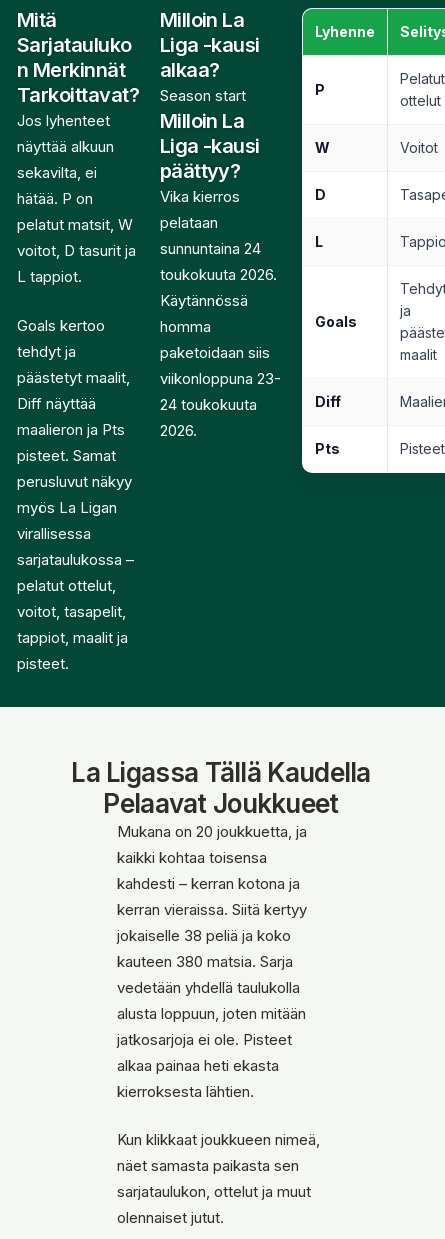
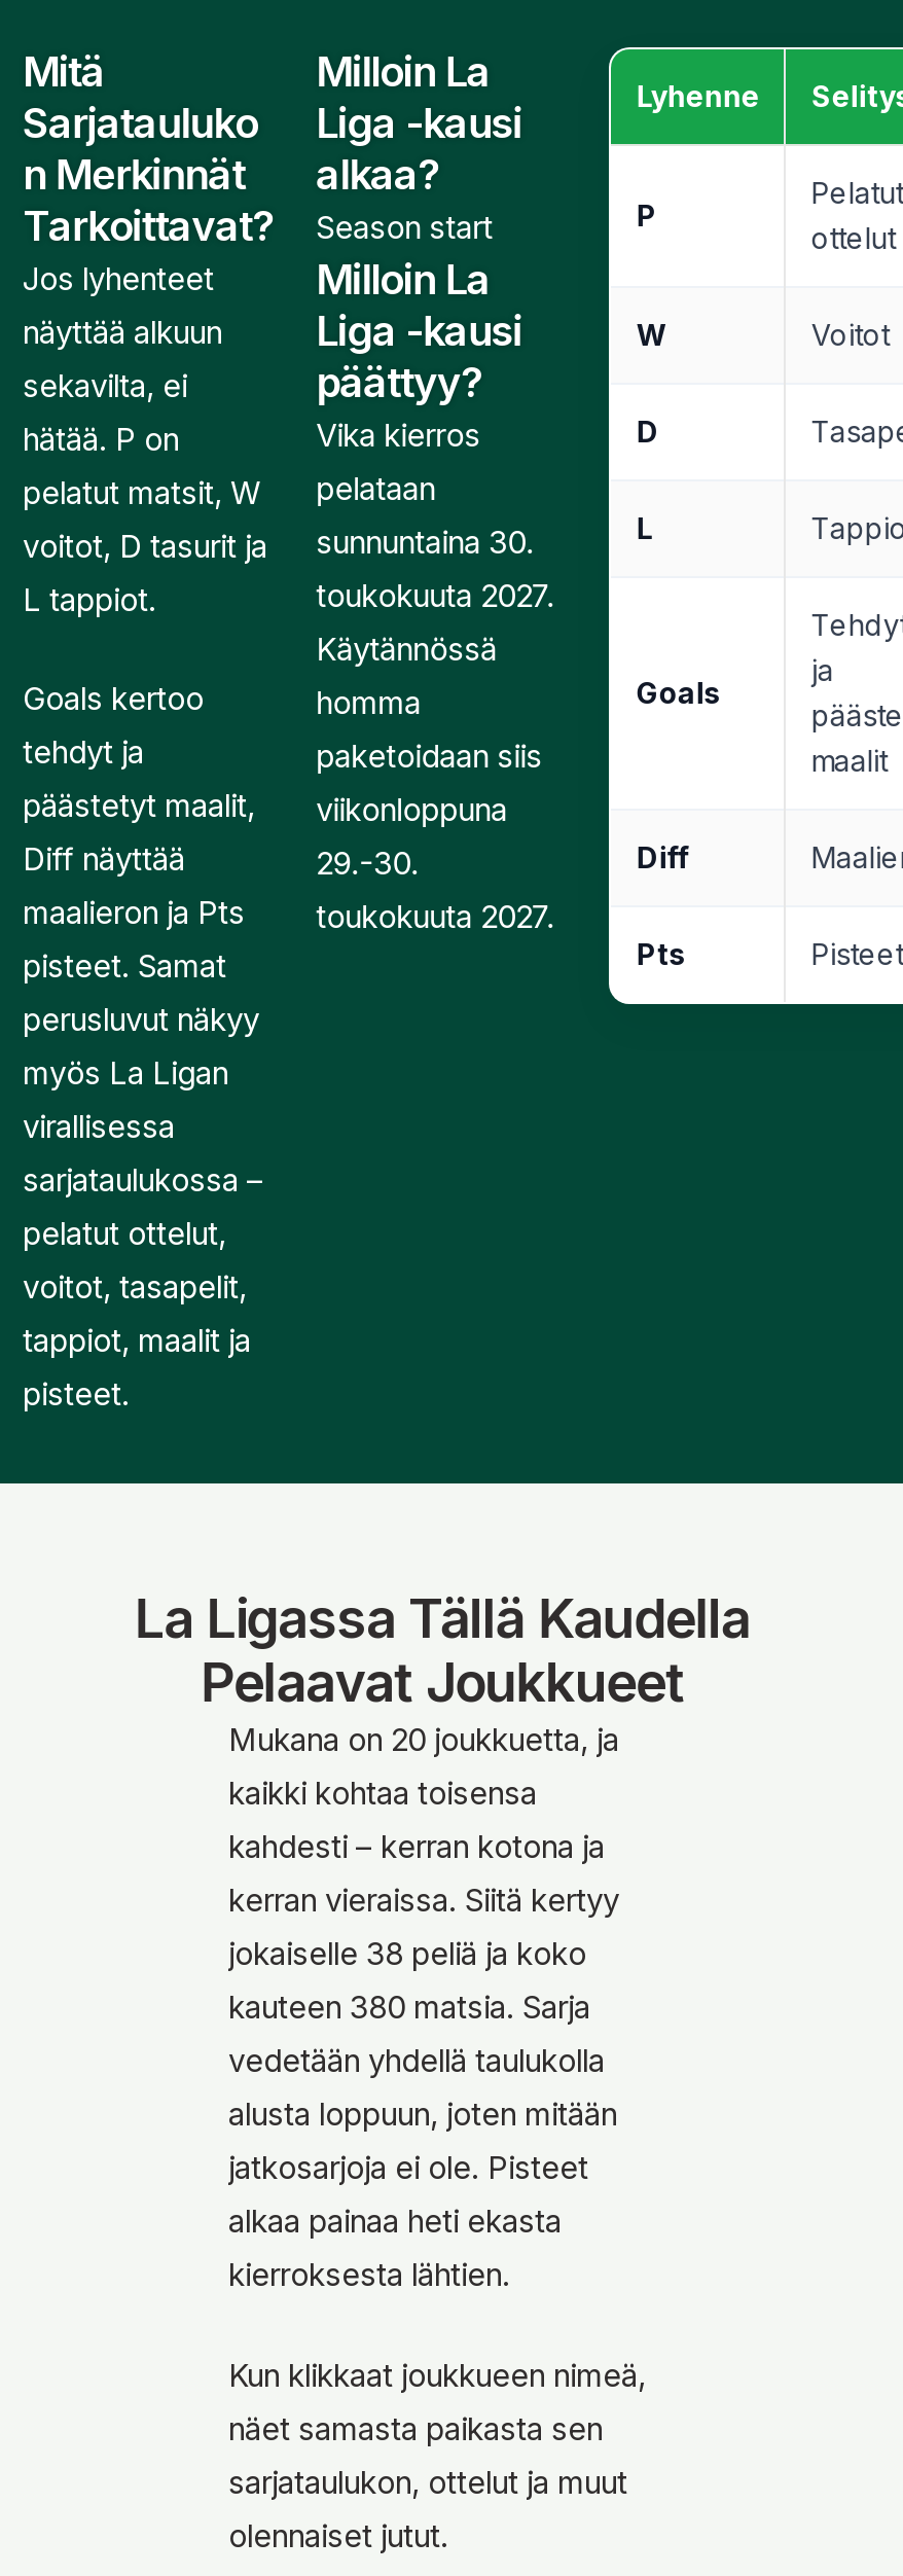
- voitot, D tasurit ja sunnuntaina 24
+ voitot, D tasurit ja sunnuntaina 30.

- toukokuuta 2026.
+ toukokuuta 2027.

- viikonloppuna 23-
- 24 toukokuuta
- 2026.
+ viikonloppuna
+ 29.-30.
+ toukokuuta 2027.
